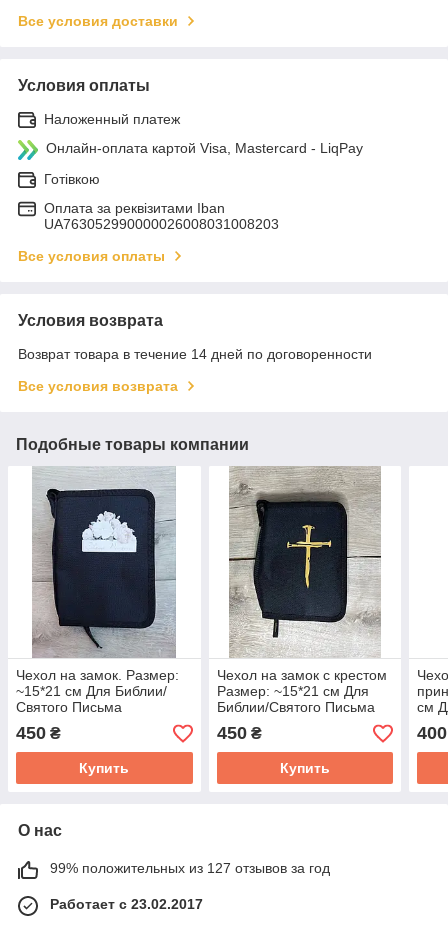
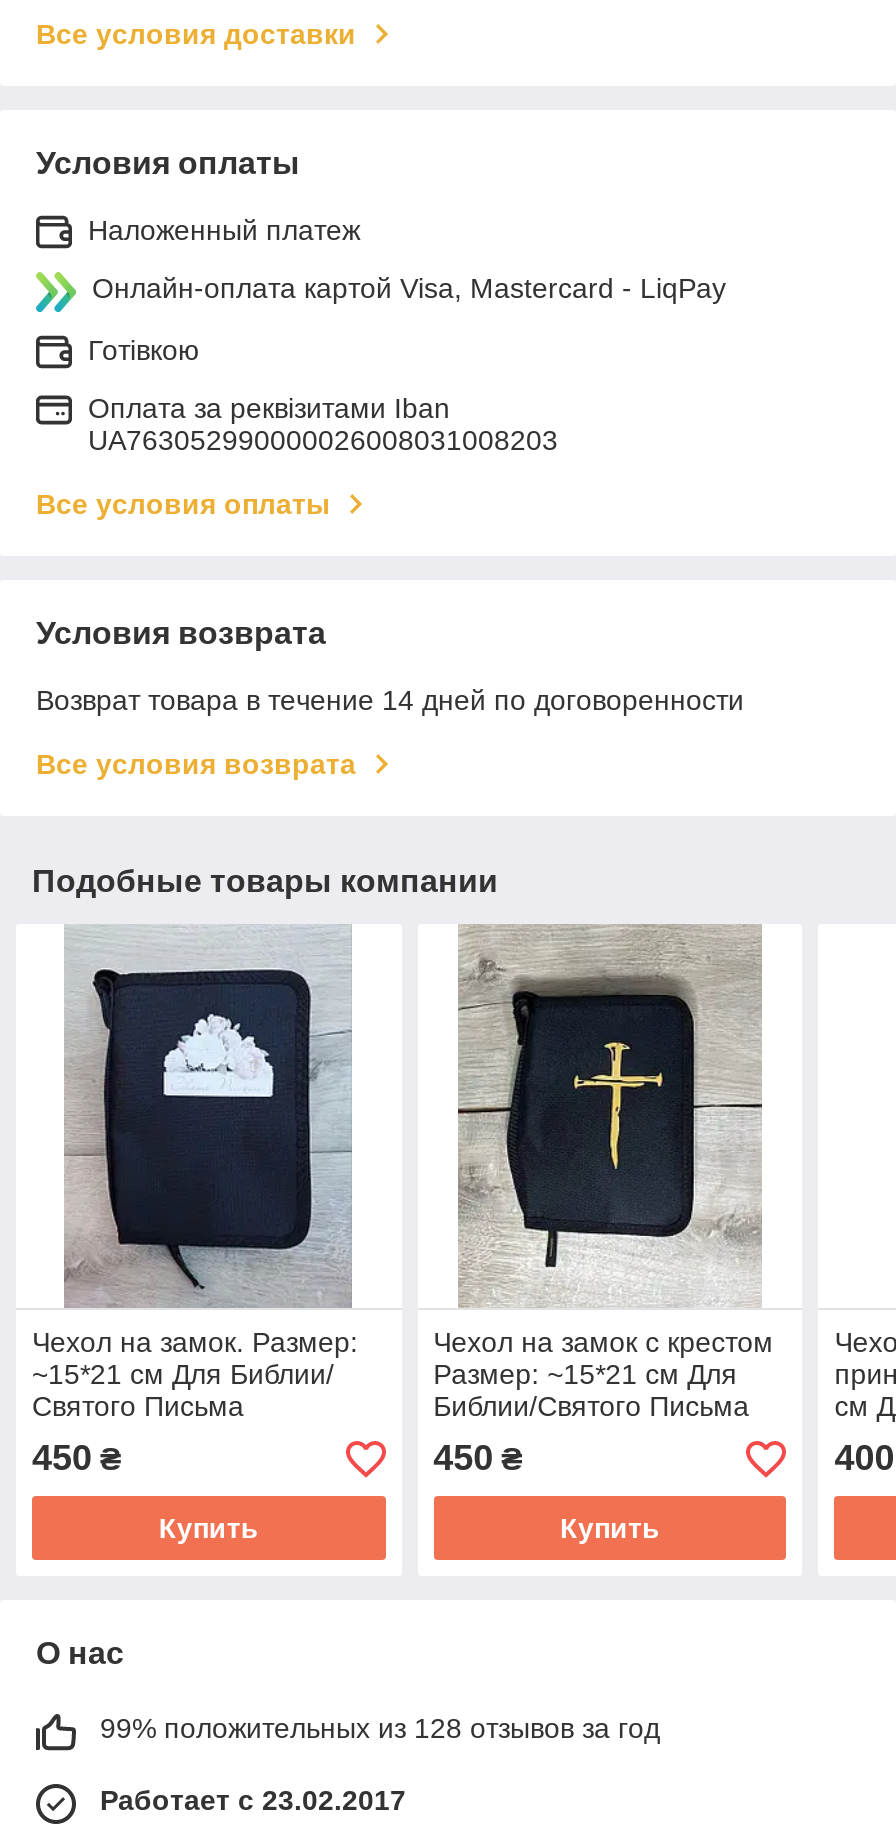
- 99% положительных из 127 отзывов за год
+ 99% положительных из 128 отзывов за год
